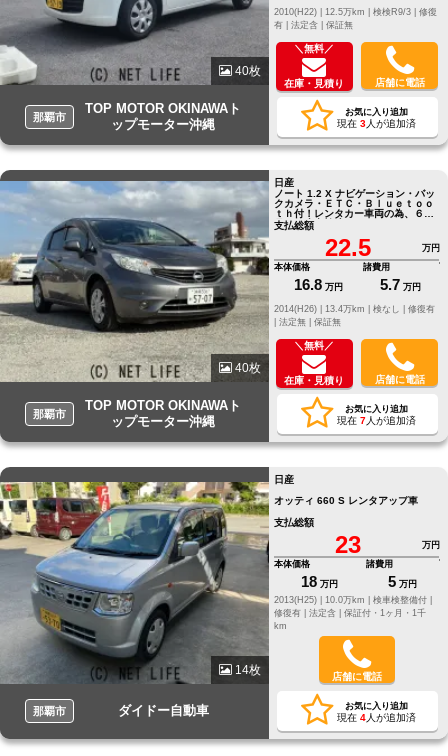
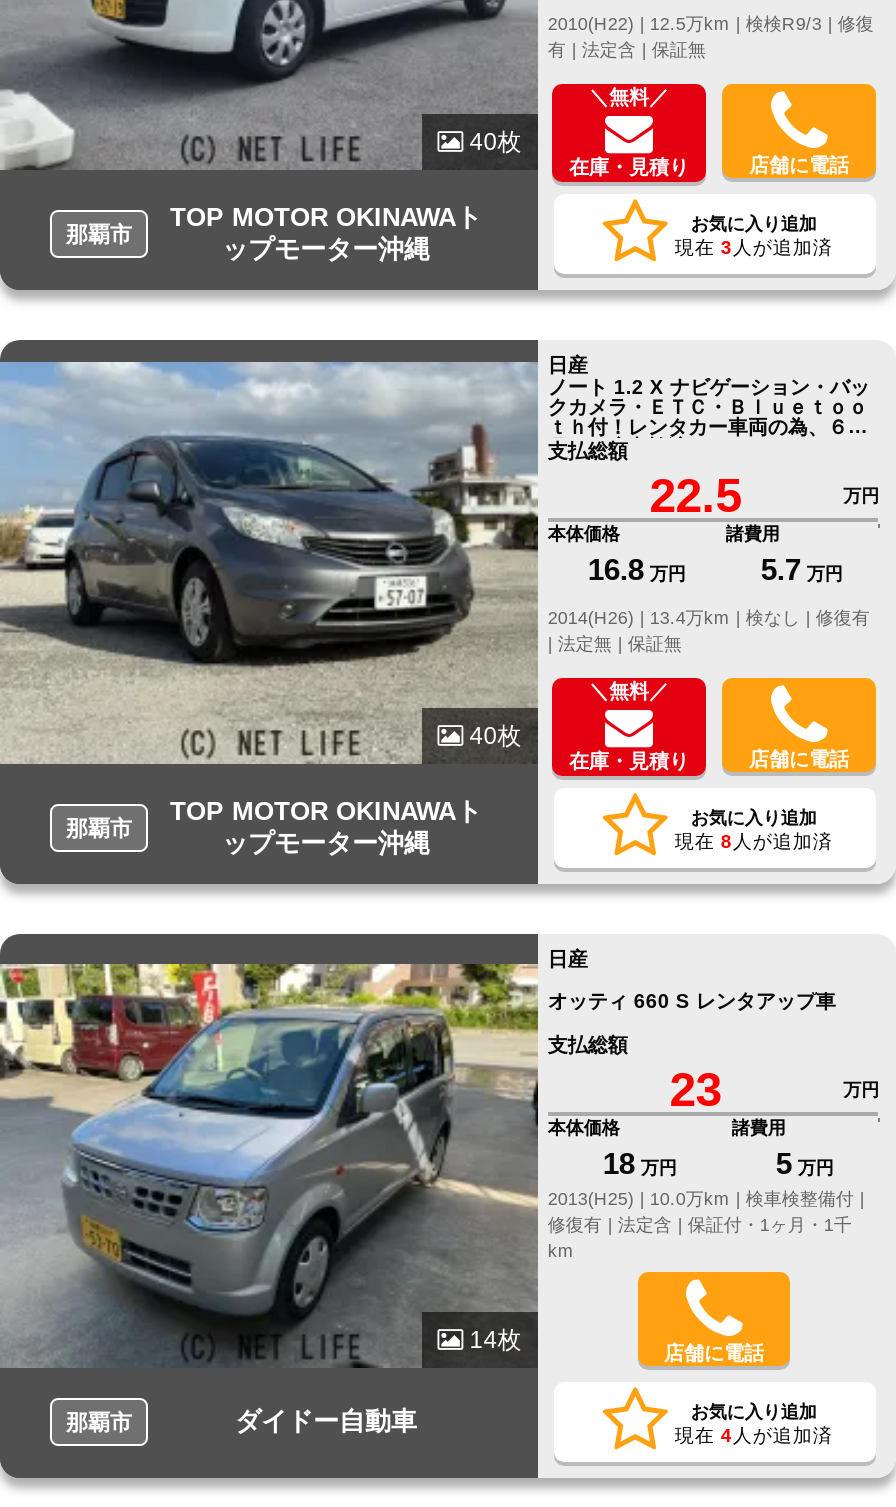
- 現在 7人が追加済
+ 現在 8人が追加済
